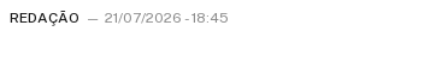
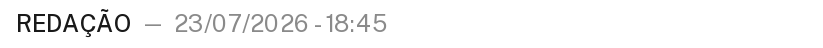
- REDAÇÃO 21/07/2026 - 18:45
+ REDAÇÃO 23/07/2026 - 18:45
